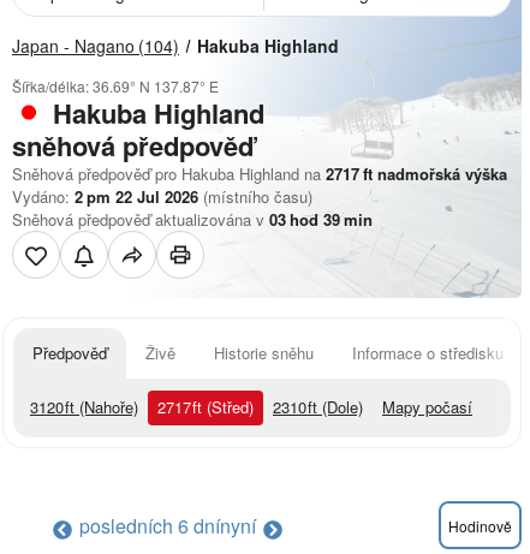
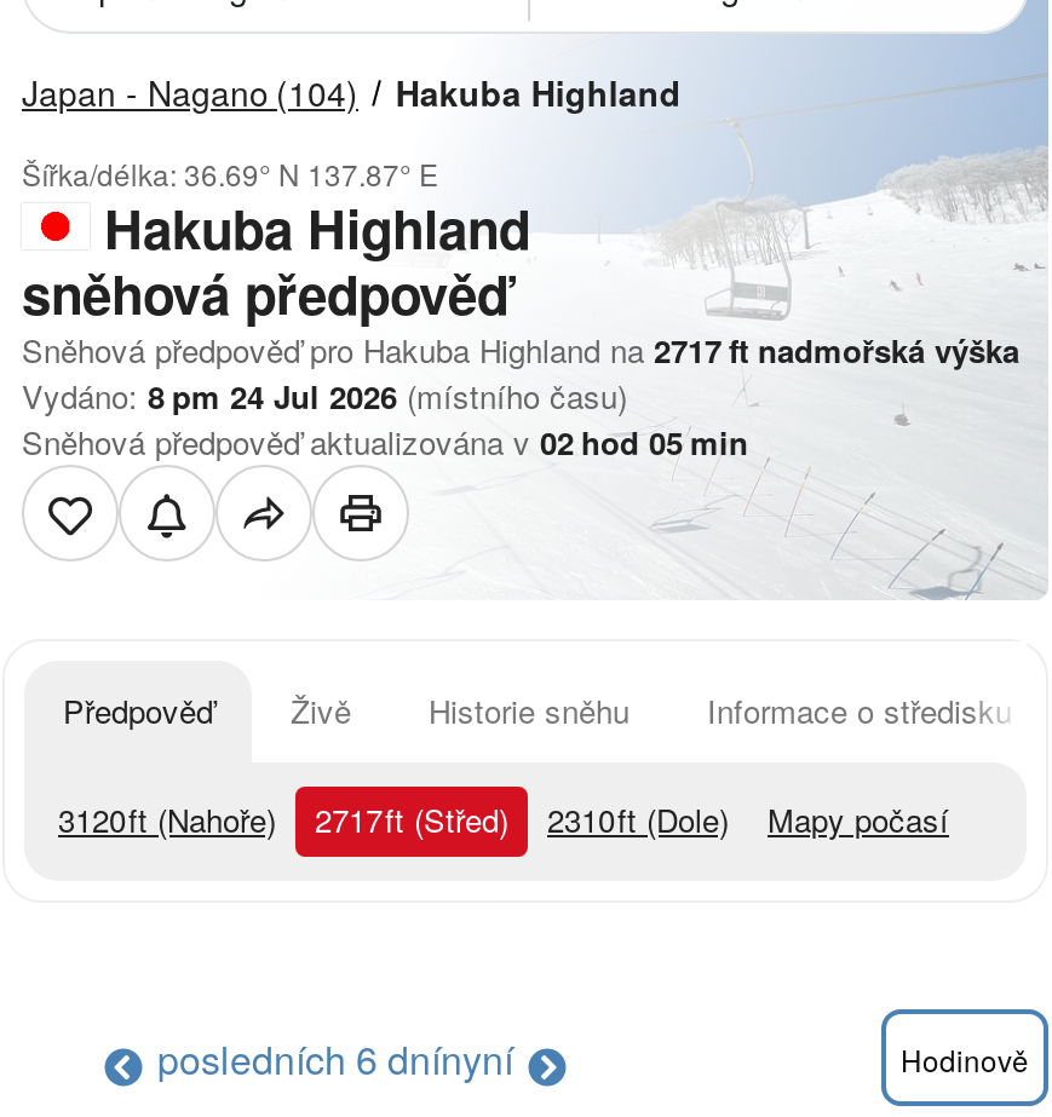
- Vydáno: 2 pm 22 Jul 2026 (místního času)
+ Vydáno: 8 pm 24 Jul 2026 (místního času)

- Sněhová předpověď aktualizována v 03 hod 39 min
+ Sněhová předpověď aktualizována v 02 hod 05 min
